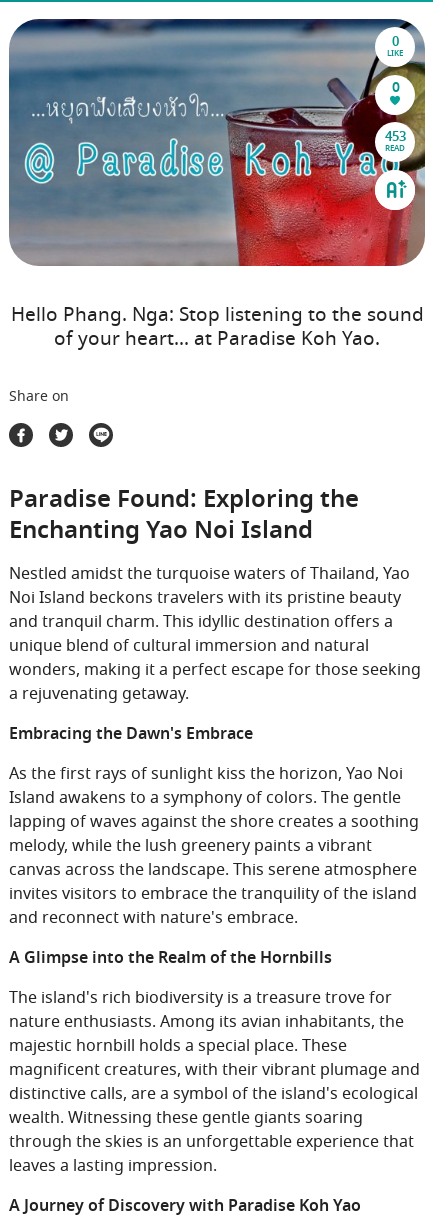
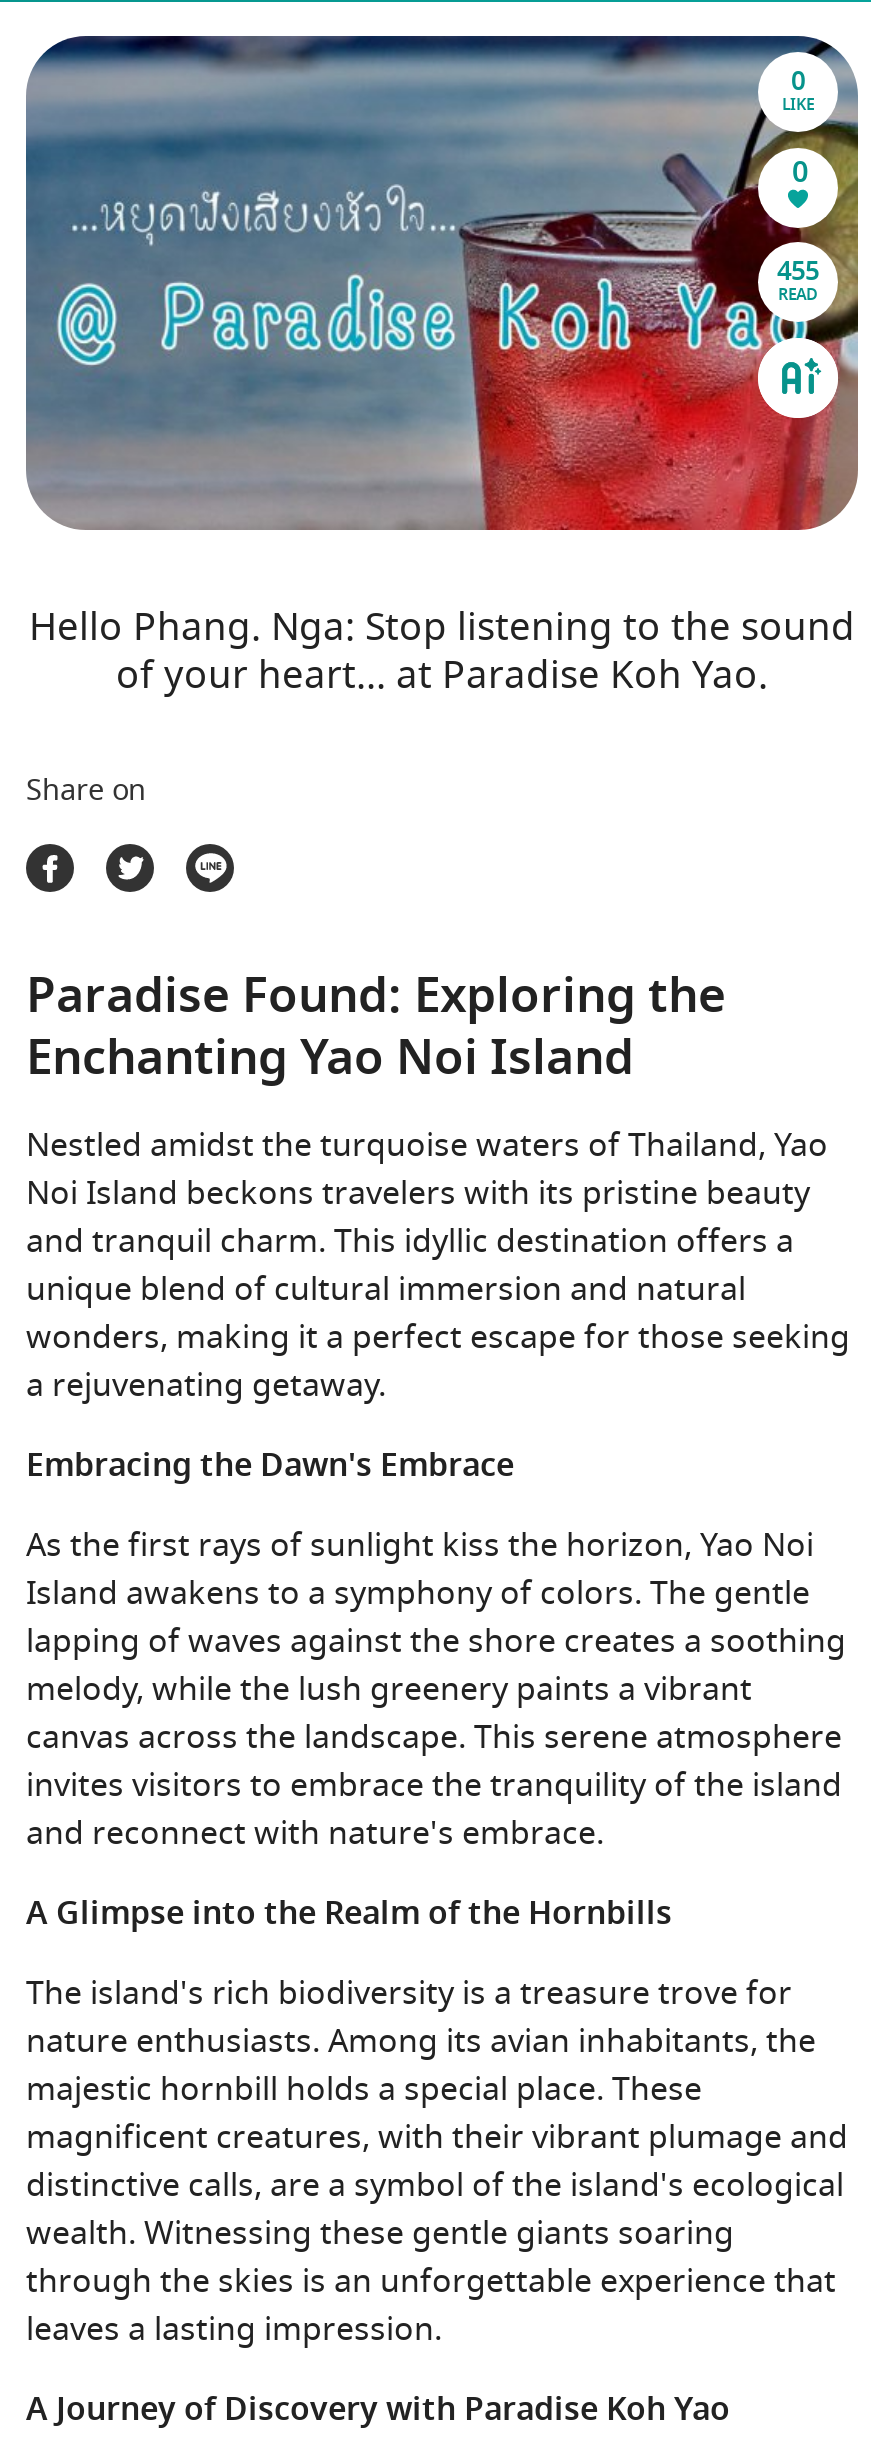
- 453
+ 455
